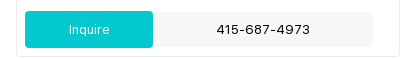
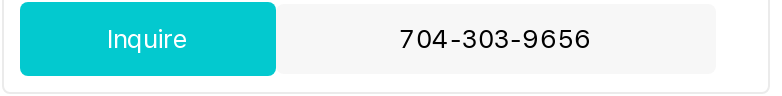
- 415-687-4973
+ 704-303-9656
